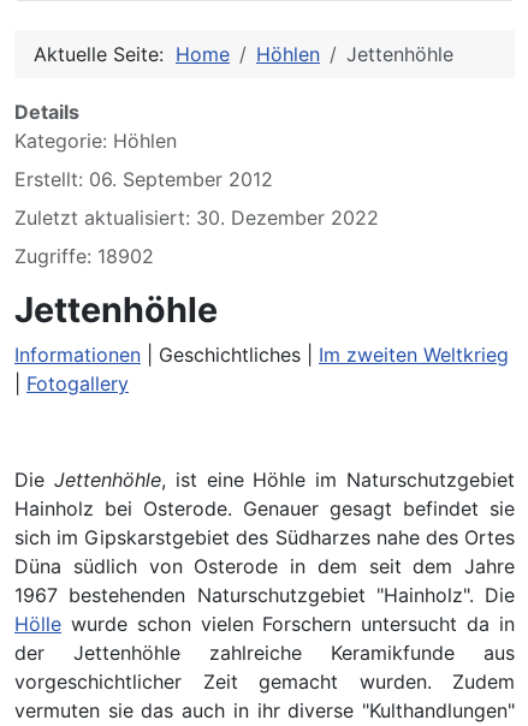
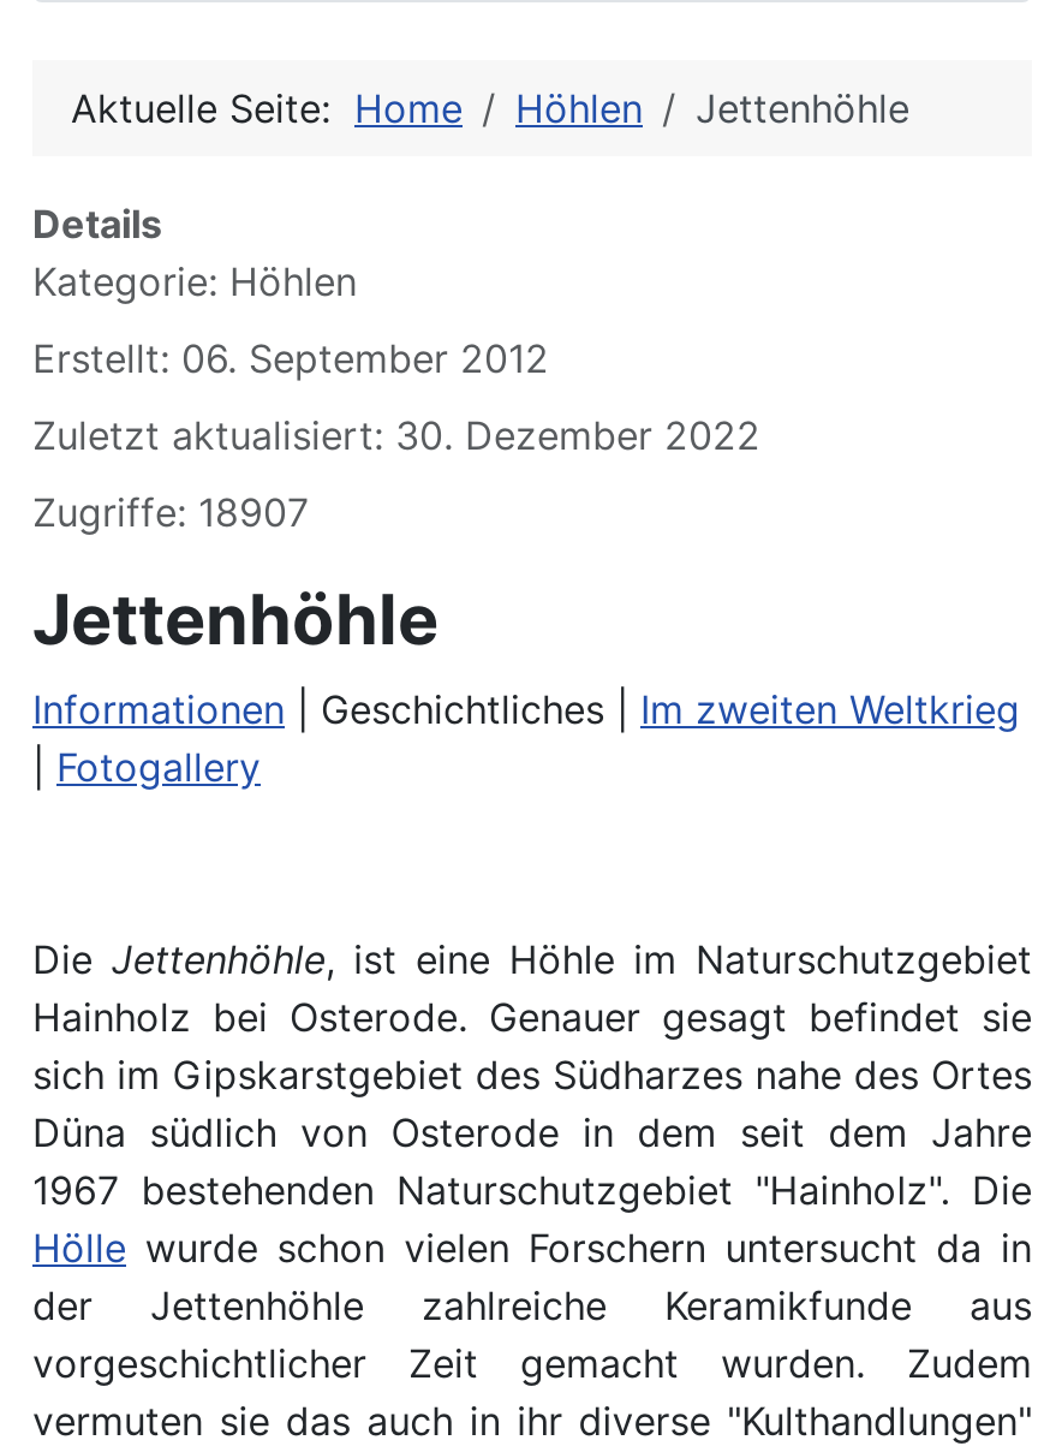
- Zugriffe: 18902
+ Zugriffe: 18907
